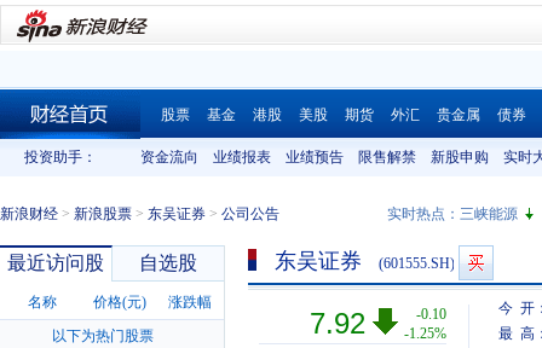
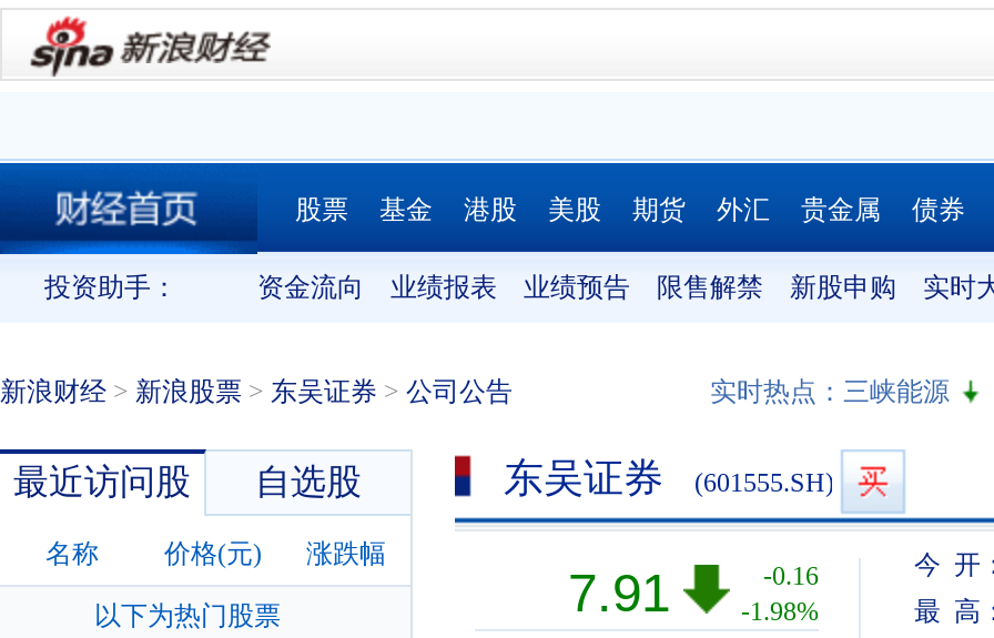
- 7.92
+ 7.91

- -0.10
+ -0.16

- -1.25%
+ -1.98%
